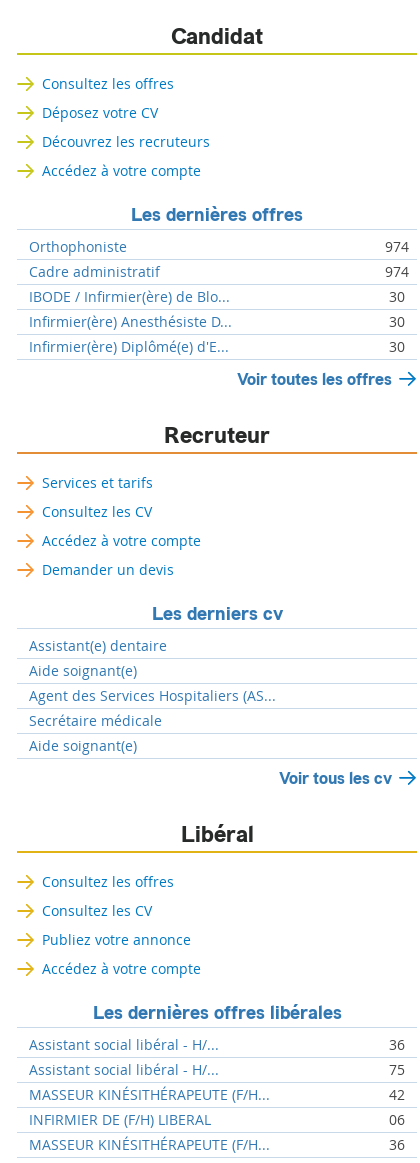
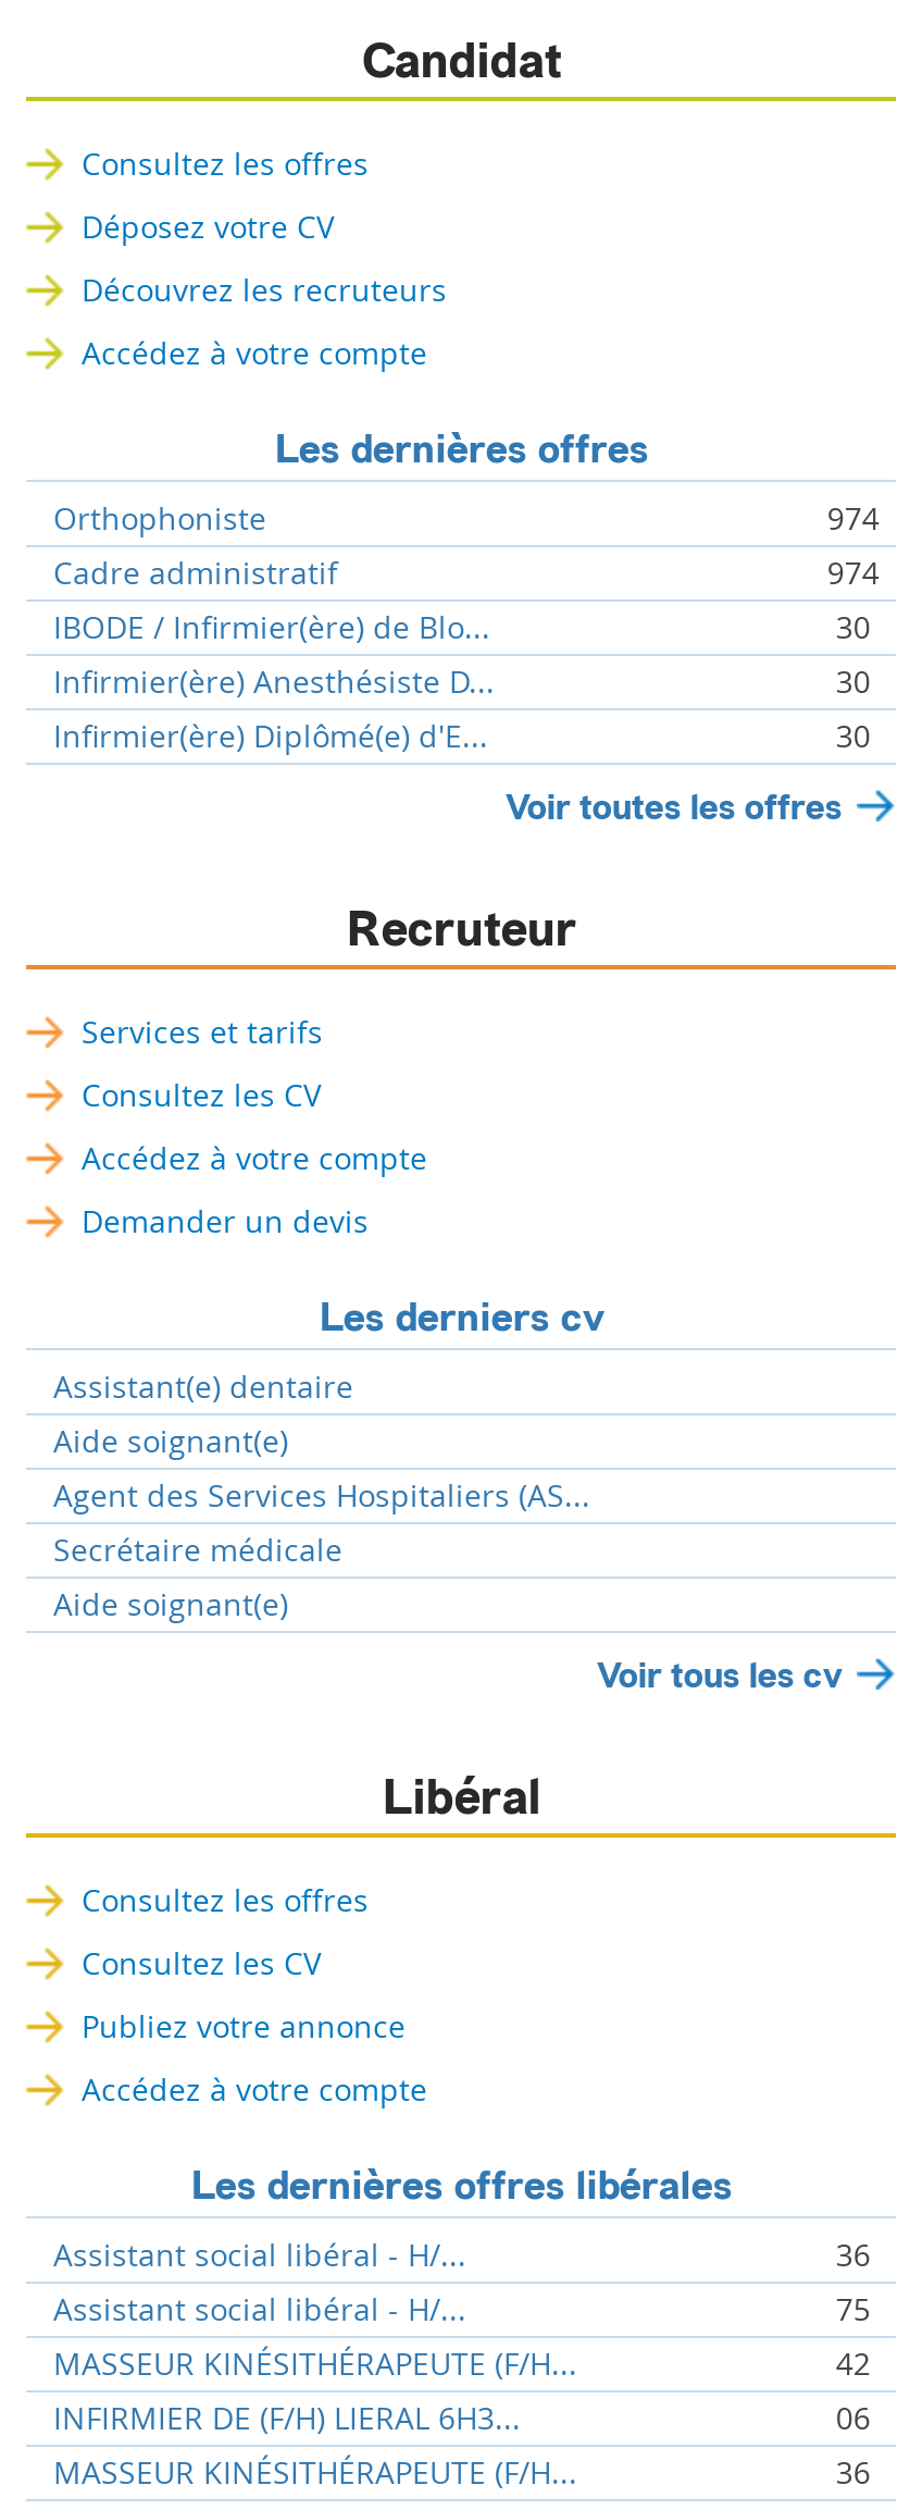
- INFIRMIER DE (F/H) LIBERAL
+ INFIRMIER DE (F/H) LIERAL 6H3...
